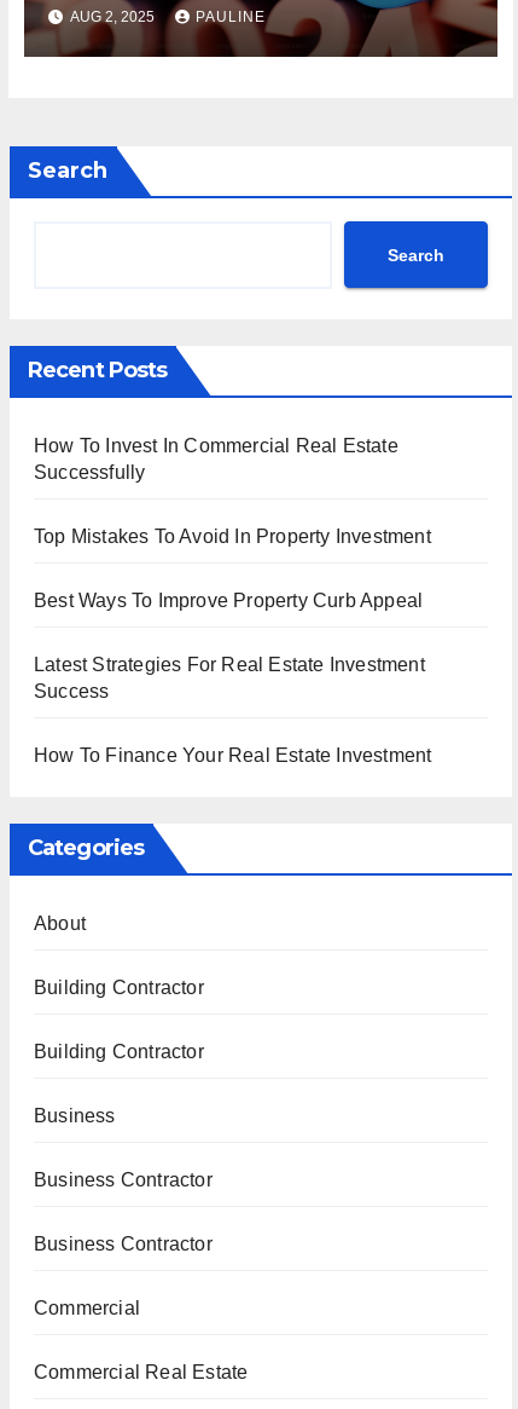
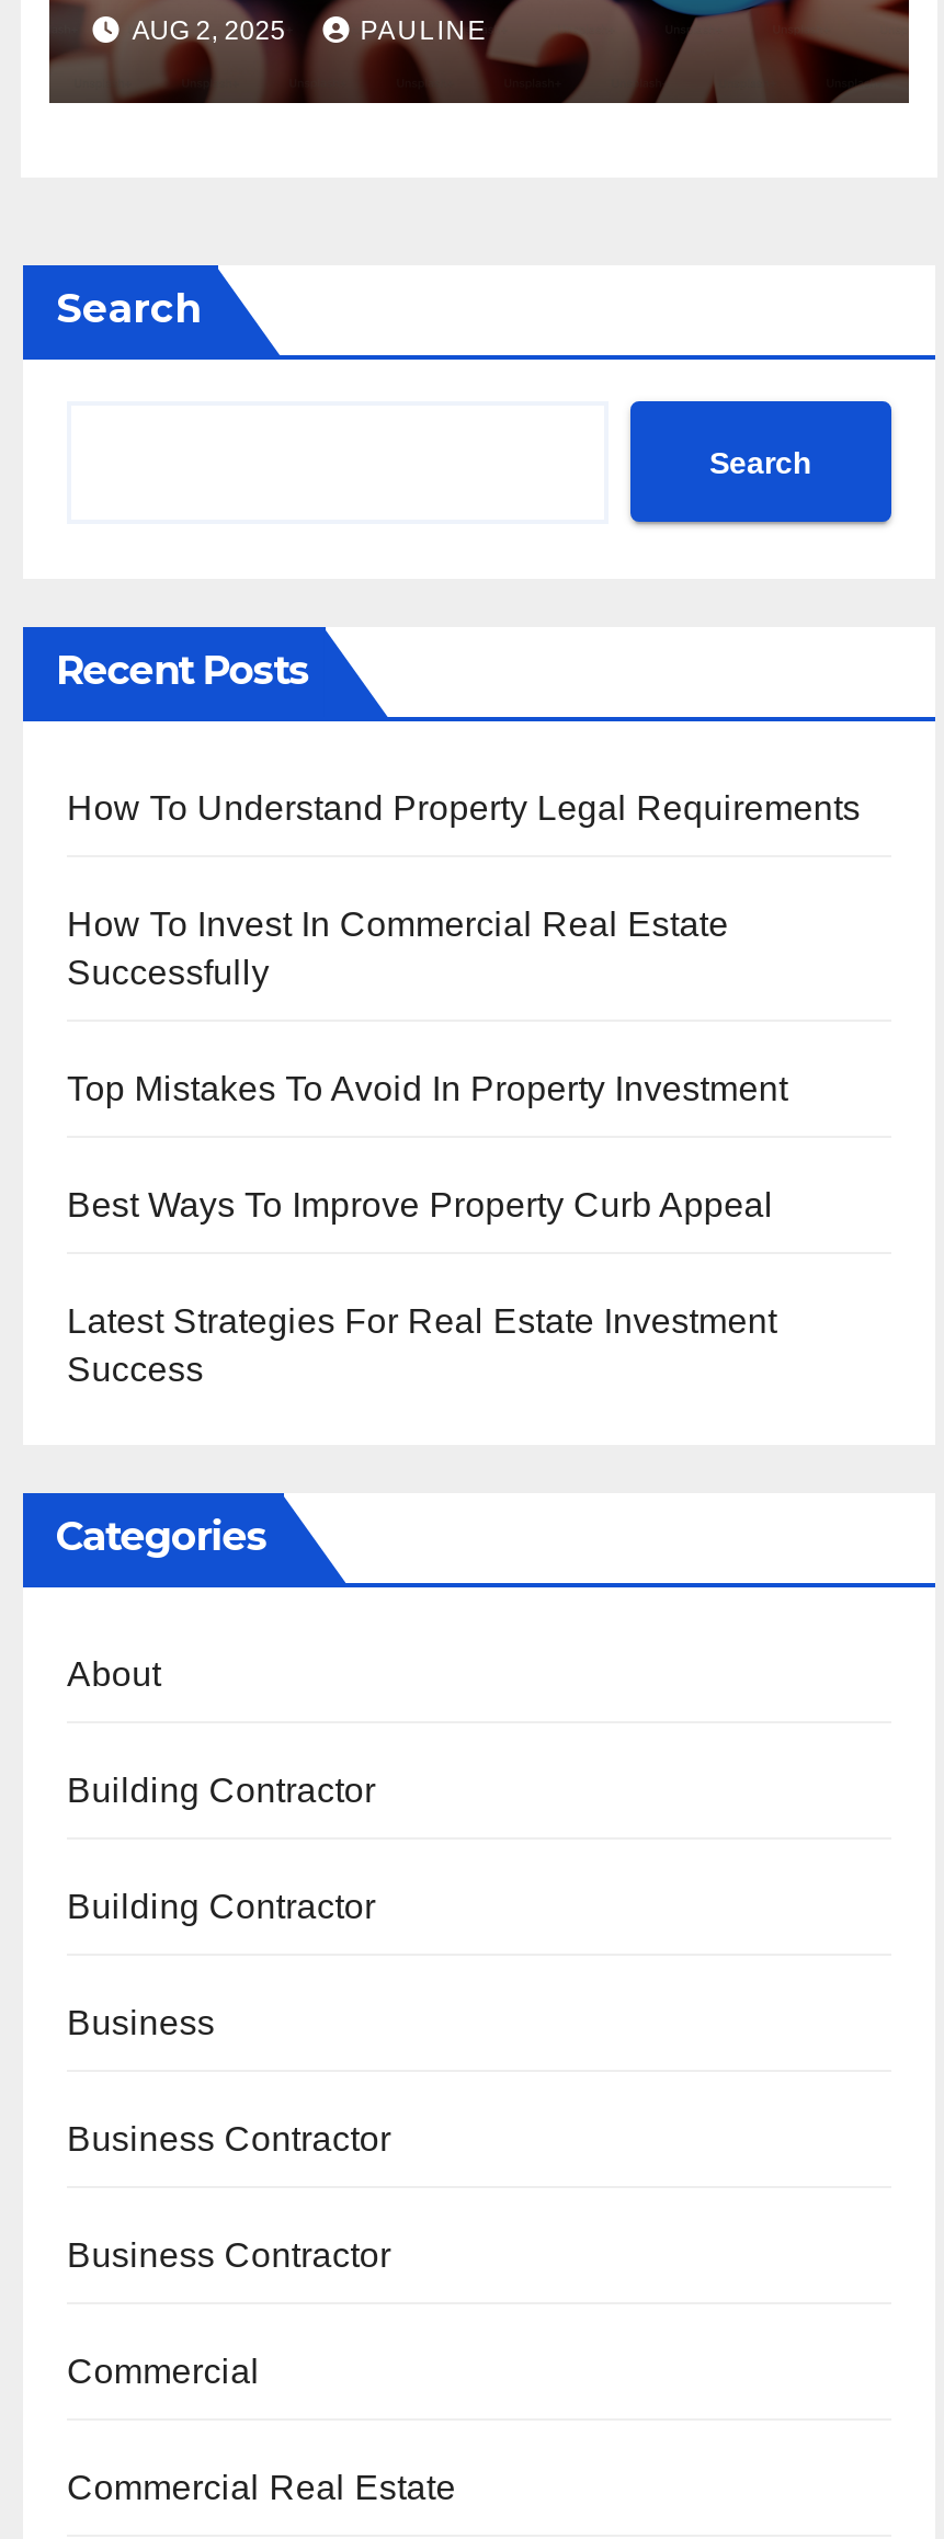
+ How To Understand Property Legal Requirements

moved down: How To Invest In Commercial Real Estate | Successfully | Top Mistakes To Avoid In Property Investment | Best Ways To Improve Property Curb Appeal | Latest Strategies For Real Estate Investment | Success

- How To Finance Your Real Estate Investment
